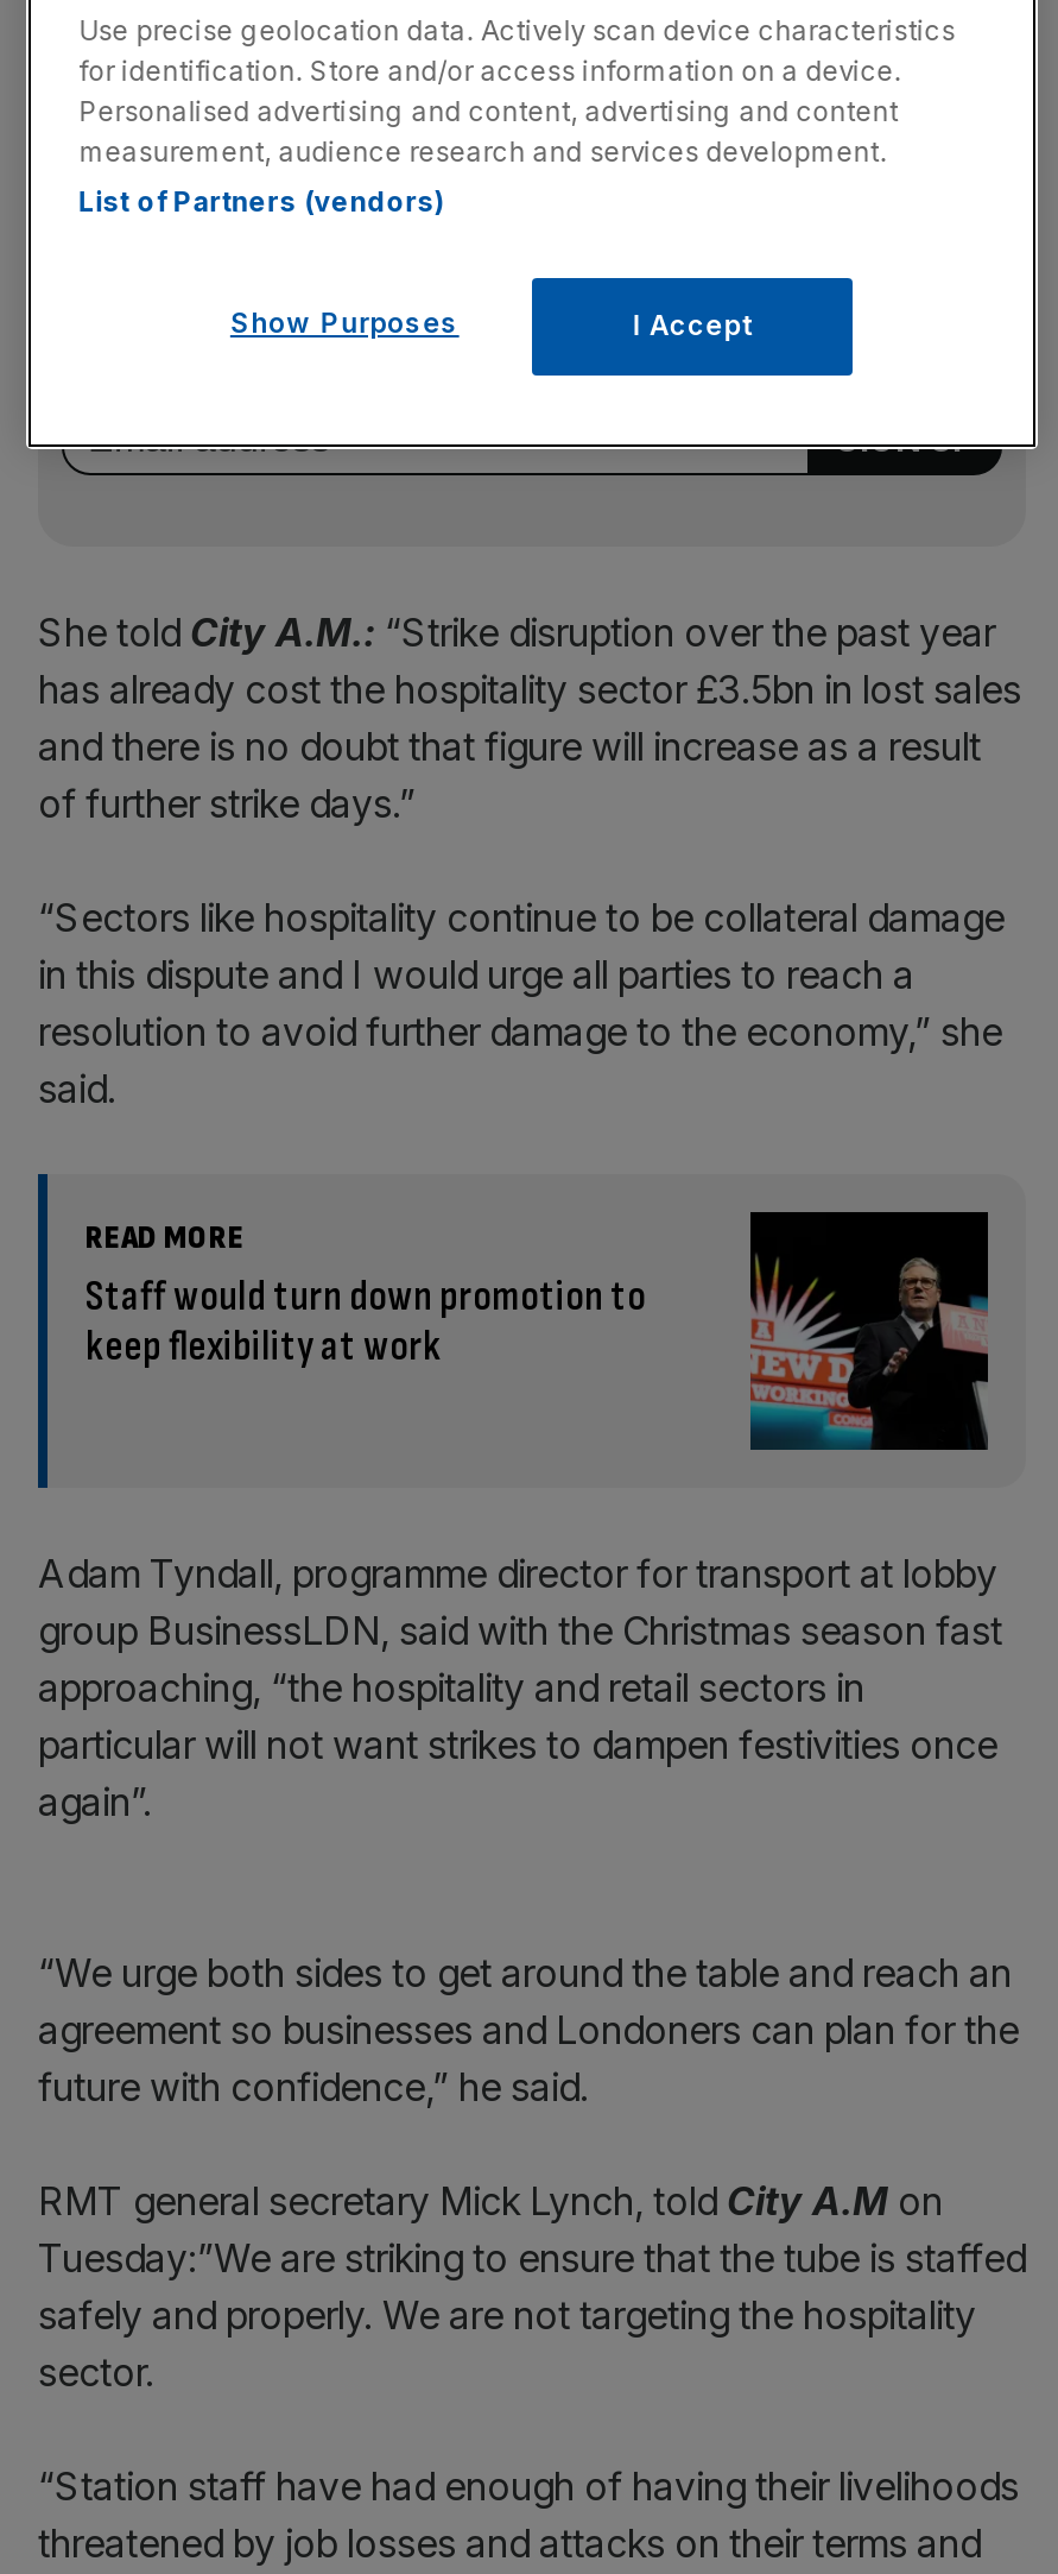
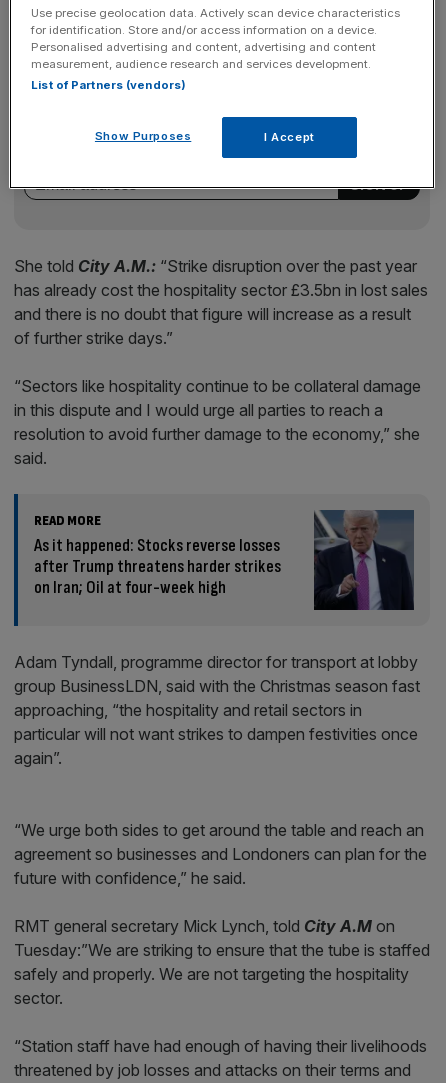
- [image]
+ [image]

- Staff would turn down promotion to
- keep flexibility at work
+ As it happened: Stocks reverse losses
+ after Trump threatens harder strikes
+ on Iran; Oil at four-week high
